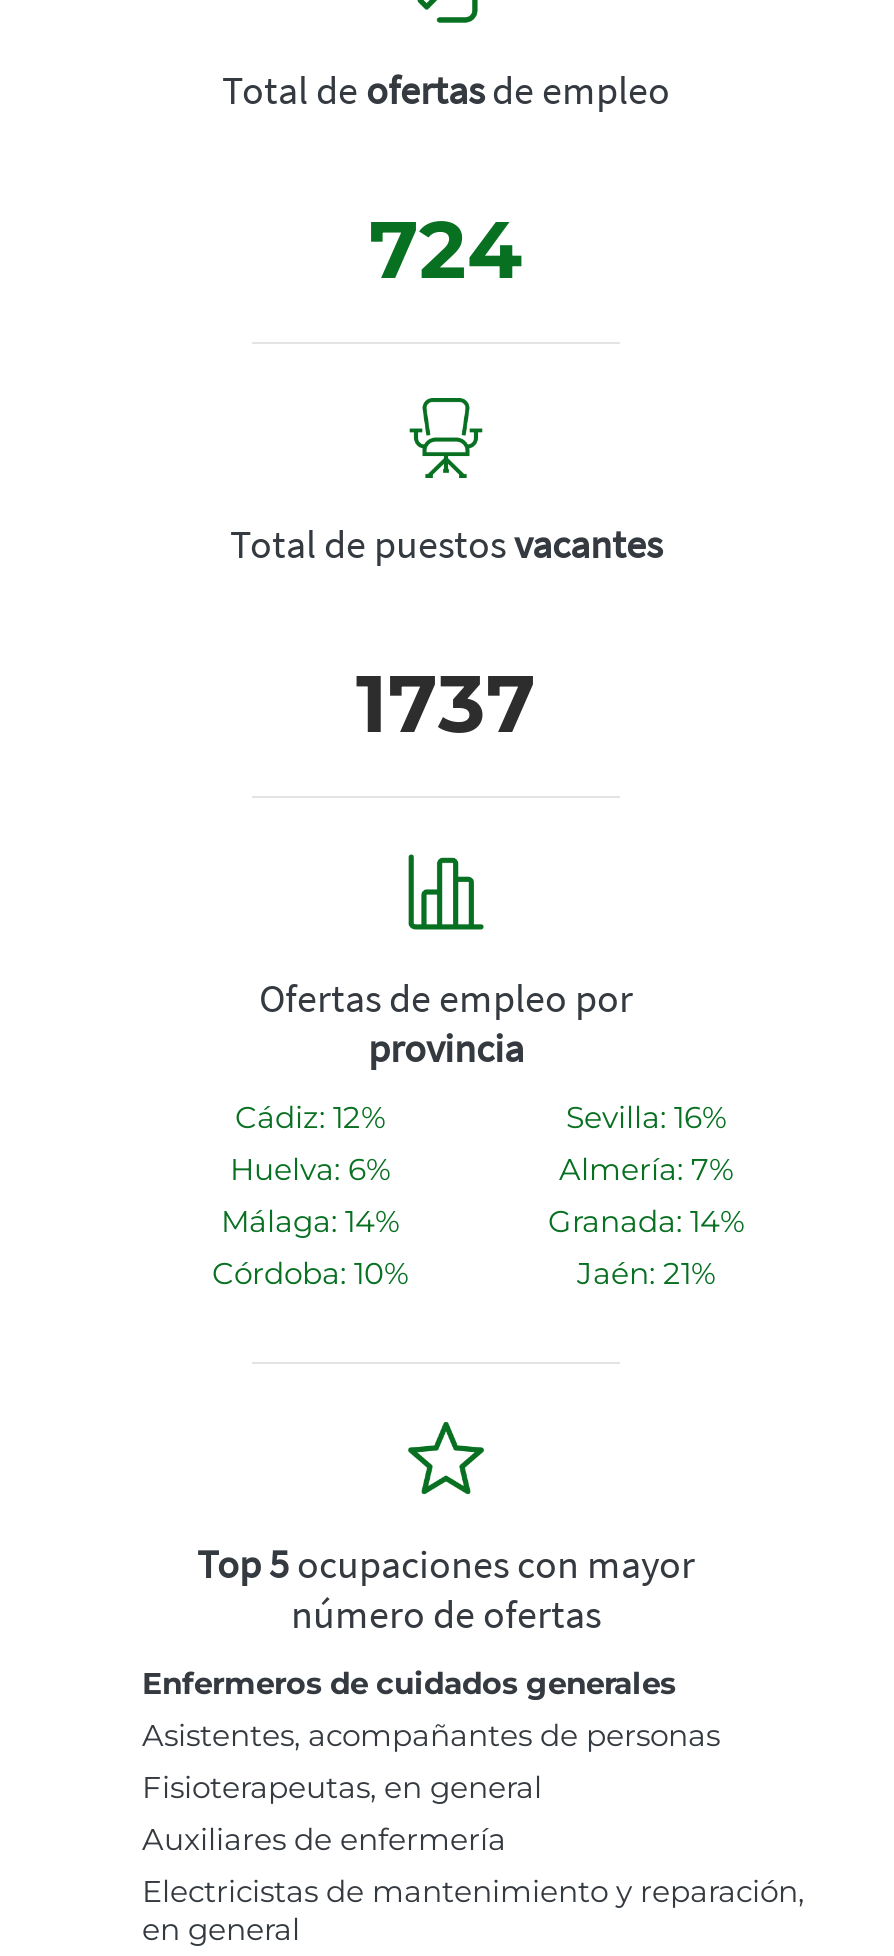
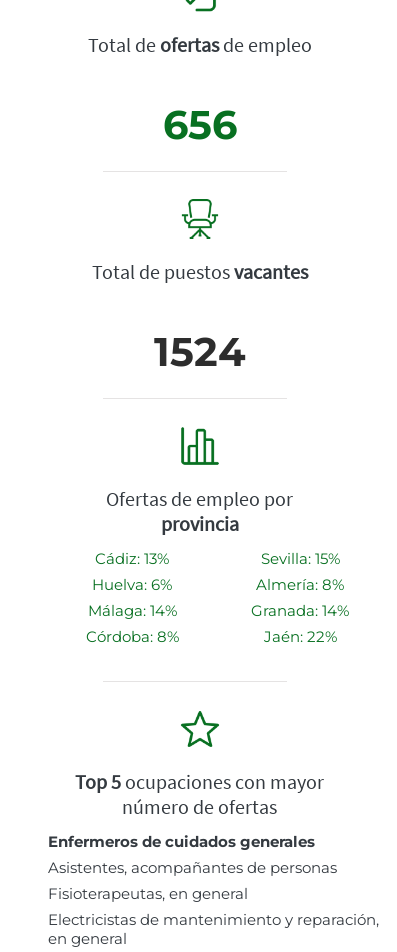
- 724
+ 656

- 1737
+ 1524

- Cádiz: 12%
+ Cádiz: 13%

- Sevilla: 16%
+ Sevilla: 15%

- Almería: 7%
+ Almería: 8%

- Córdoba: 10%
+ Córdoba: 8%

- Jaén: 21%
+ Jaén: 22%

- Auxiliares de enfermería
